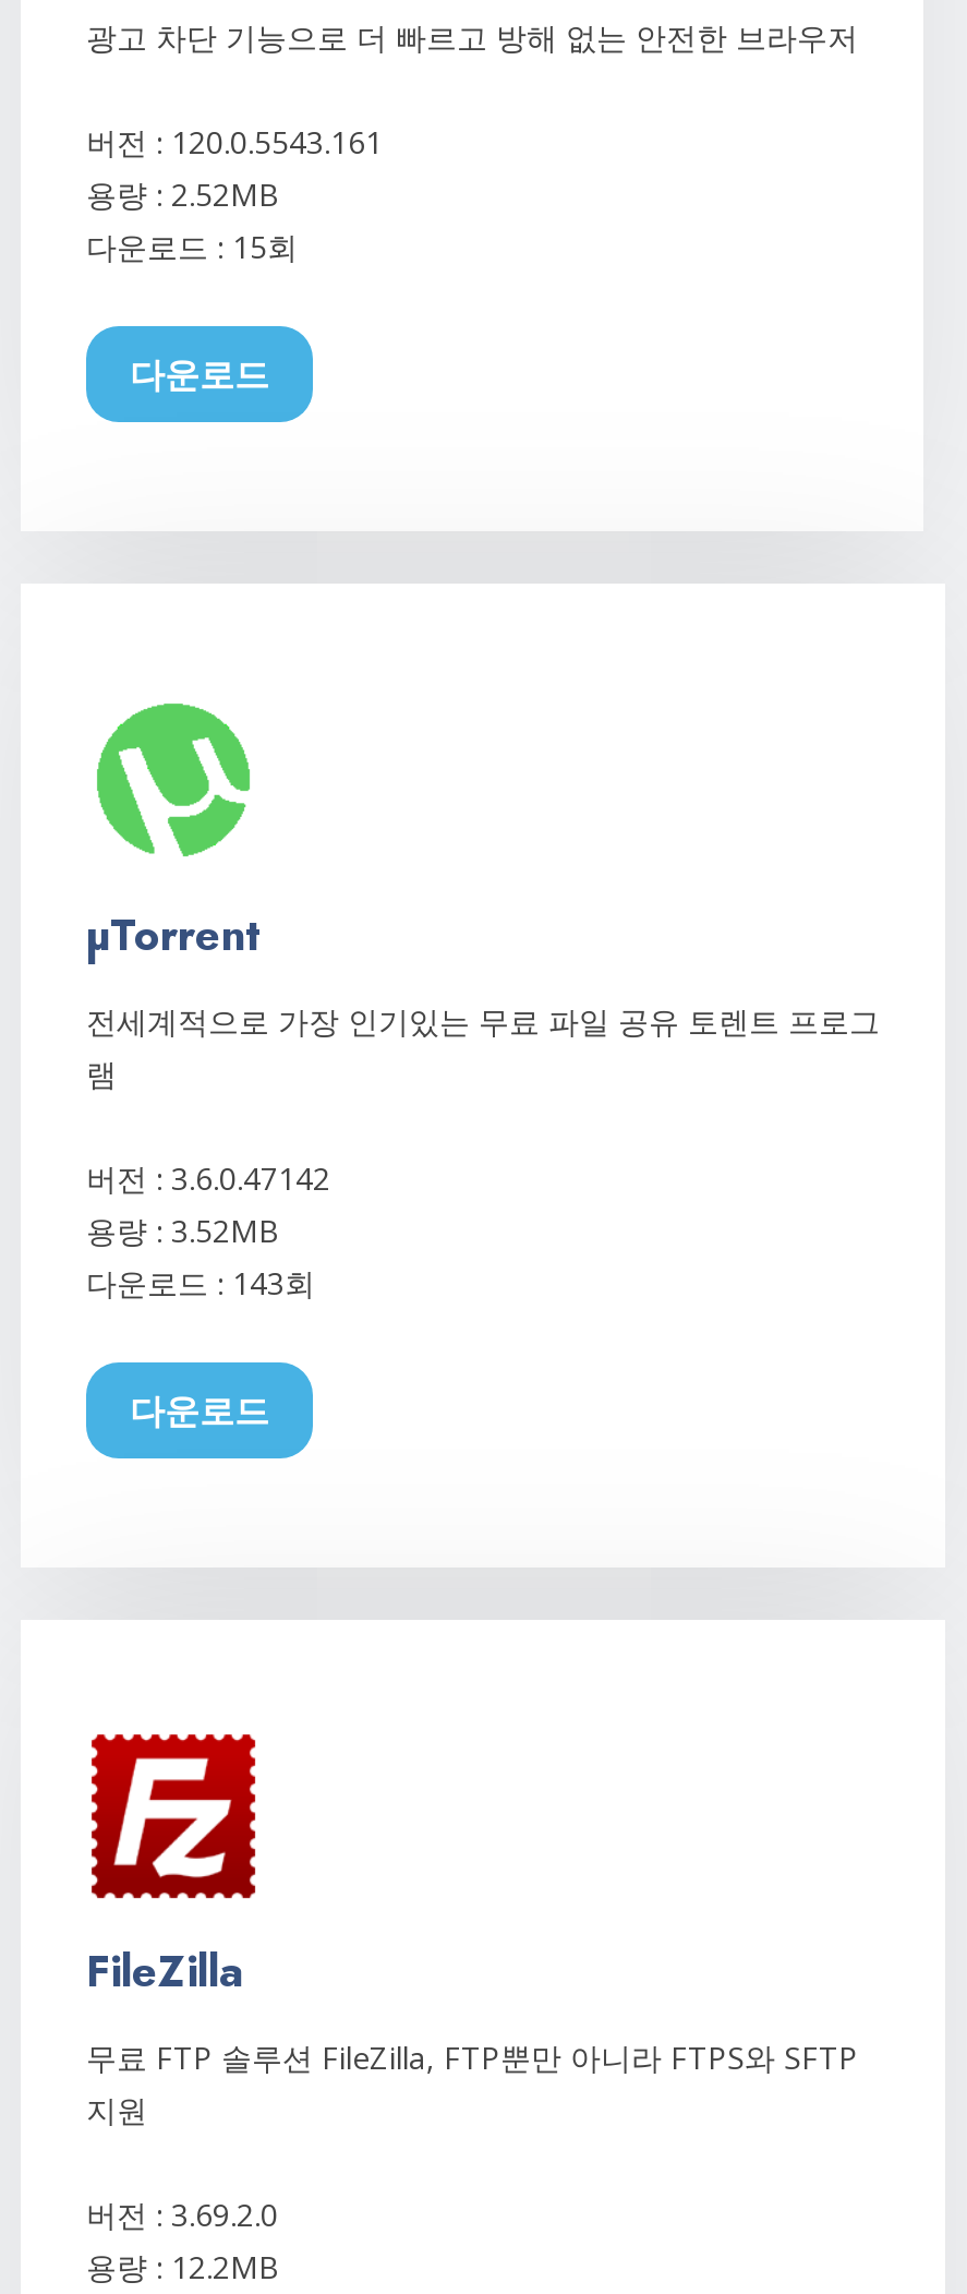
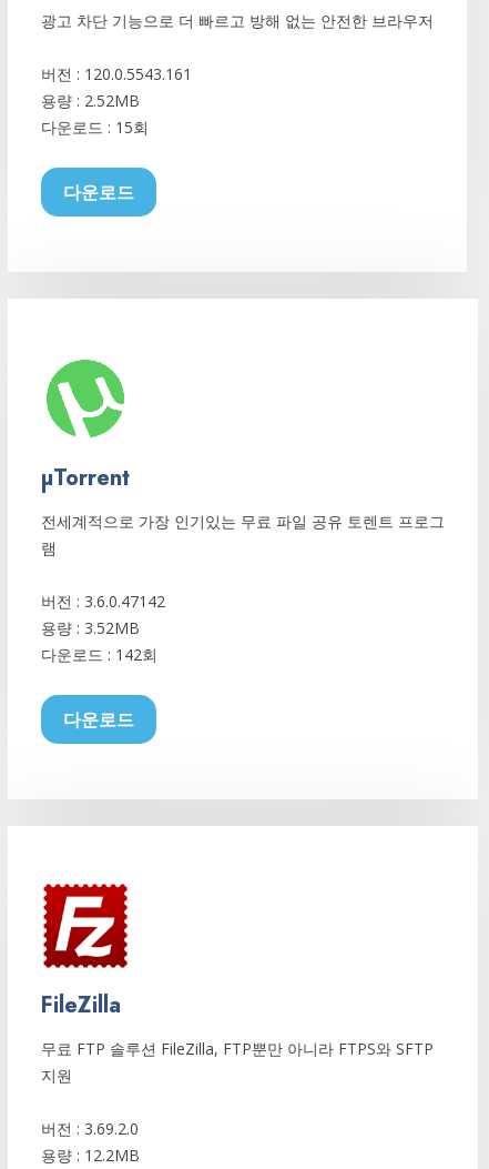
- 다운로드 : 143회
+ 다운로드 : 142회
